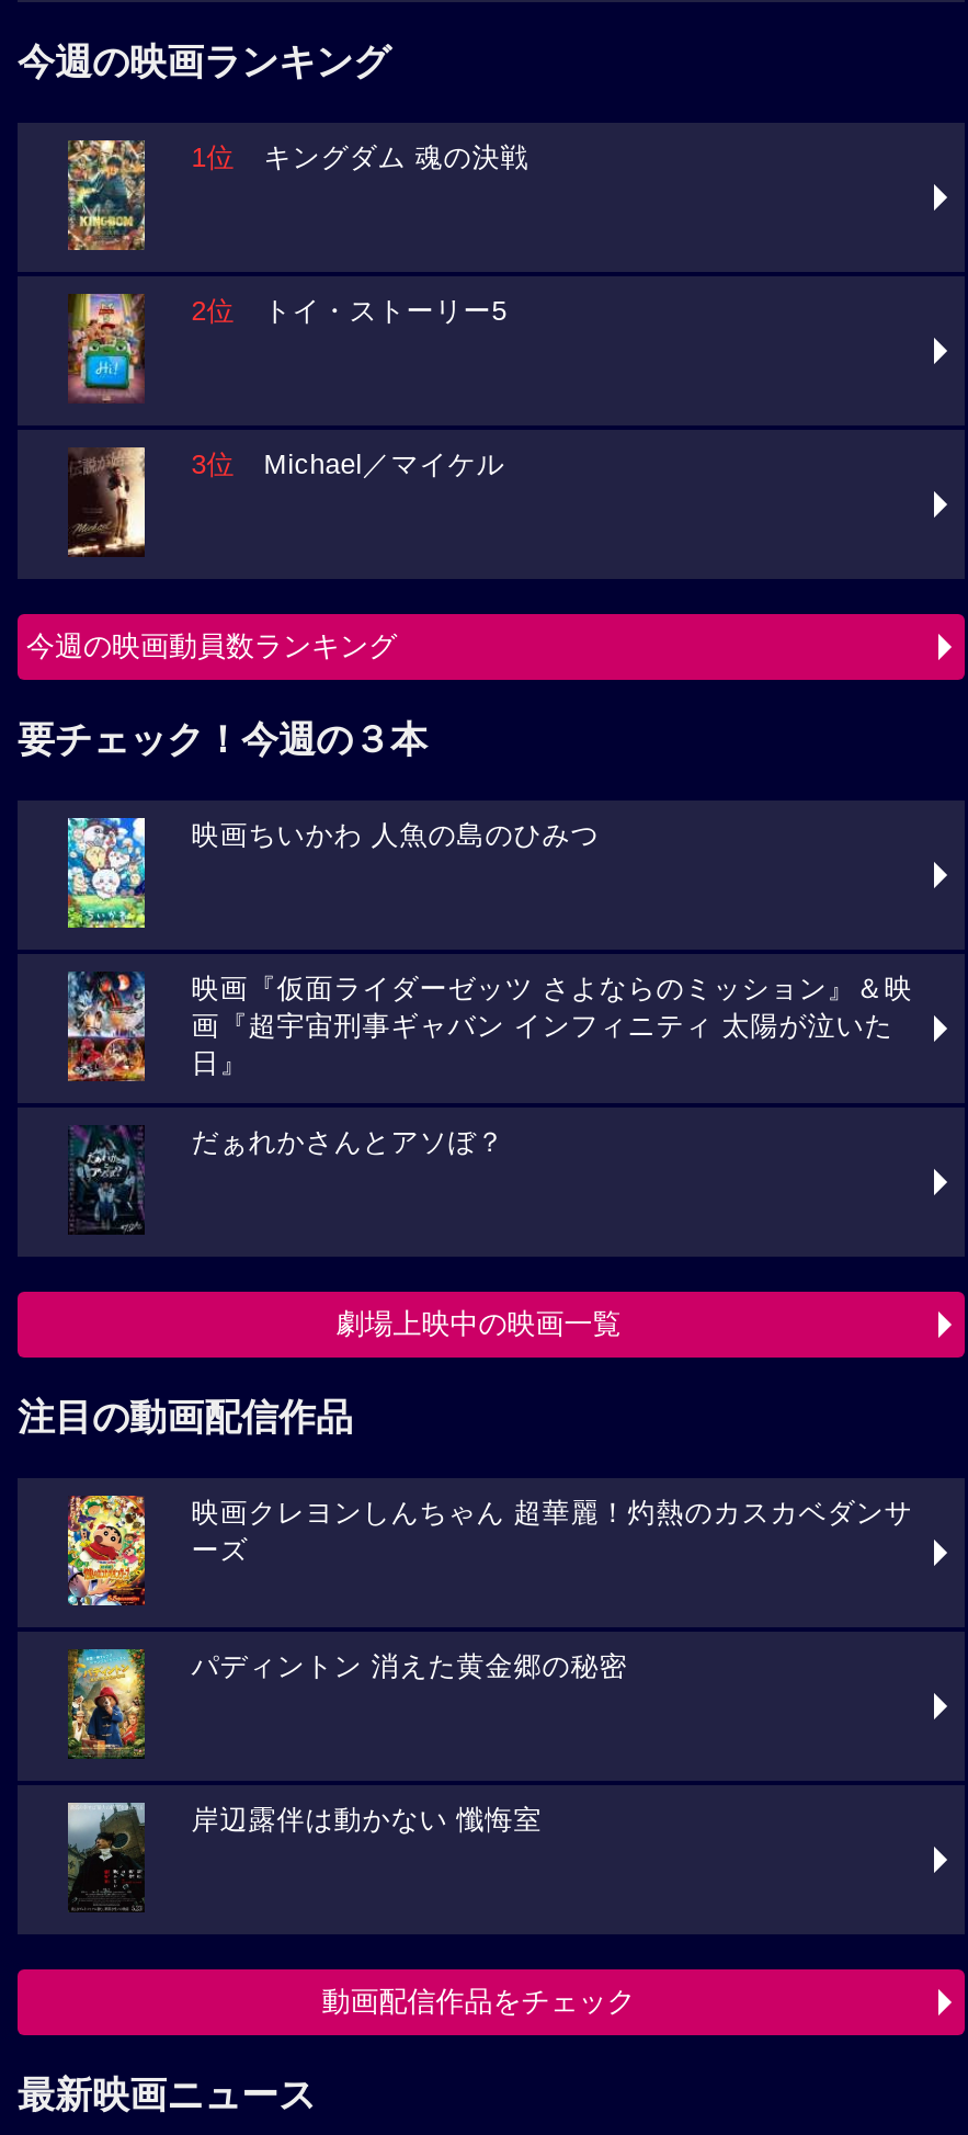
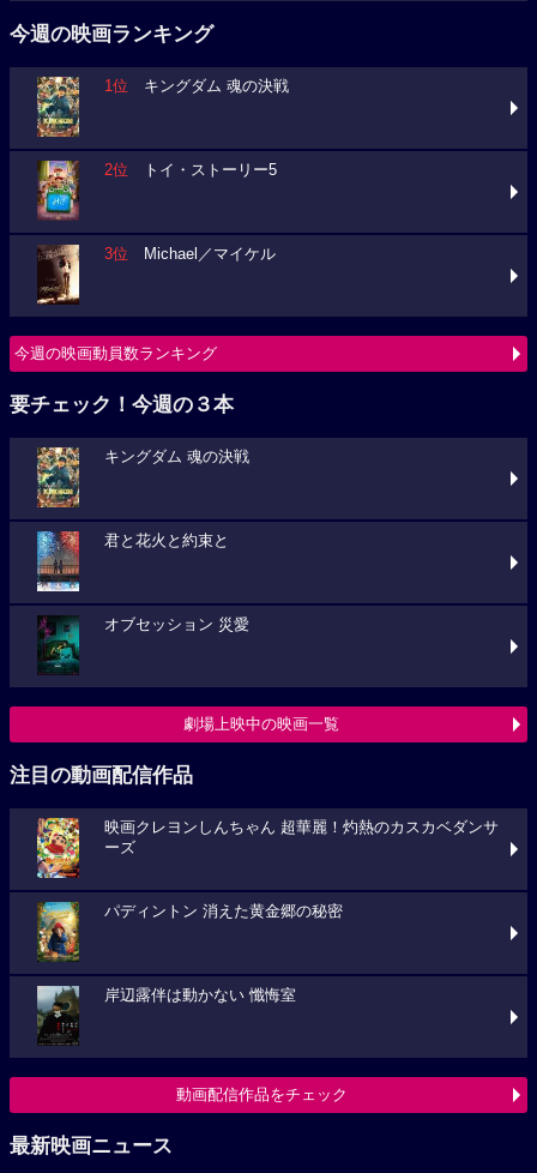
- [image]
- 映画ちいかわ 人魚の島のひみつ
+ [image]
+ キングダム 魂の決戦

- [image]
- 映画『仮面ライダーゼッツ さよならのミッション』＆映
- 画『超宇宙刑事ギャバン インフィニティ 太陽が泣いた
- 日』
+ [image]
+ 君と花火と約束と

- [image]
- だぁれかさんとアソぼ？
+ [image]
+ オブセッション 災愛
